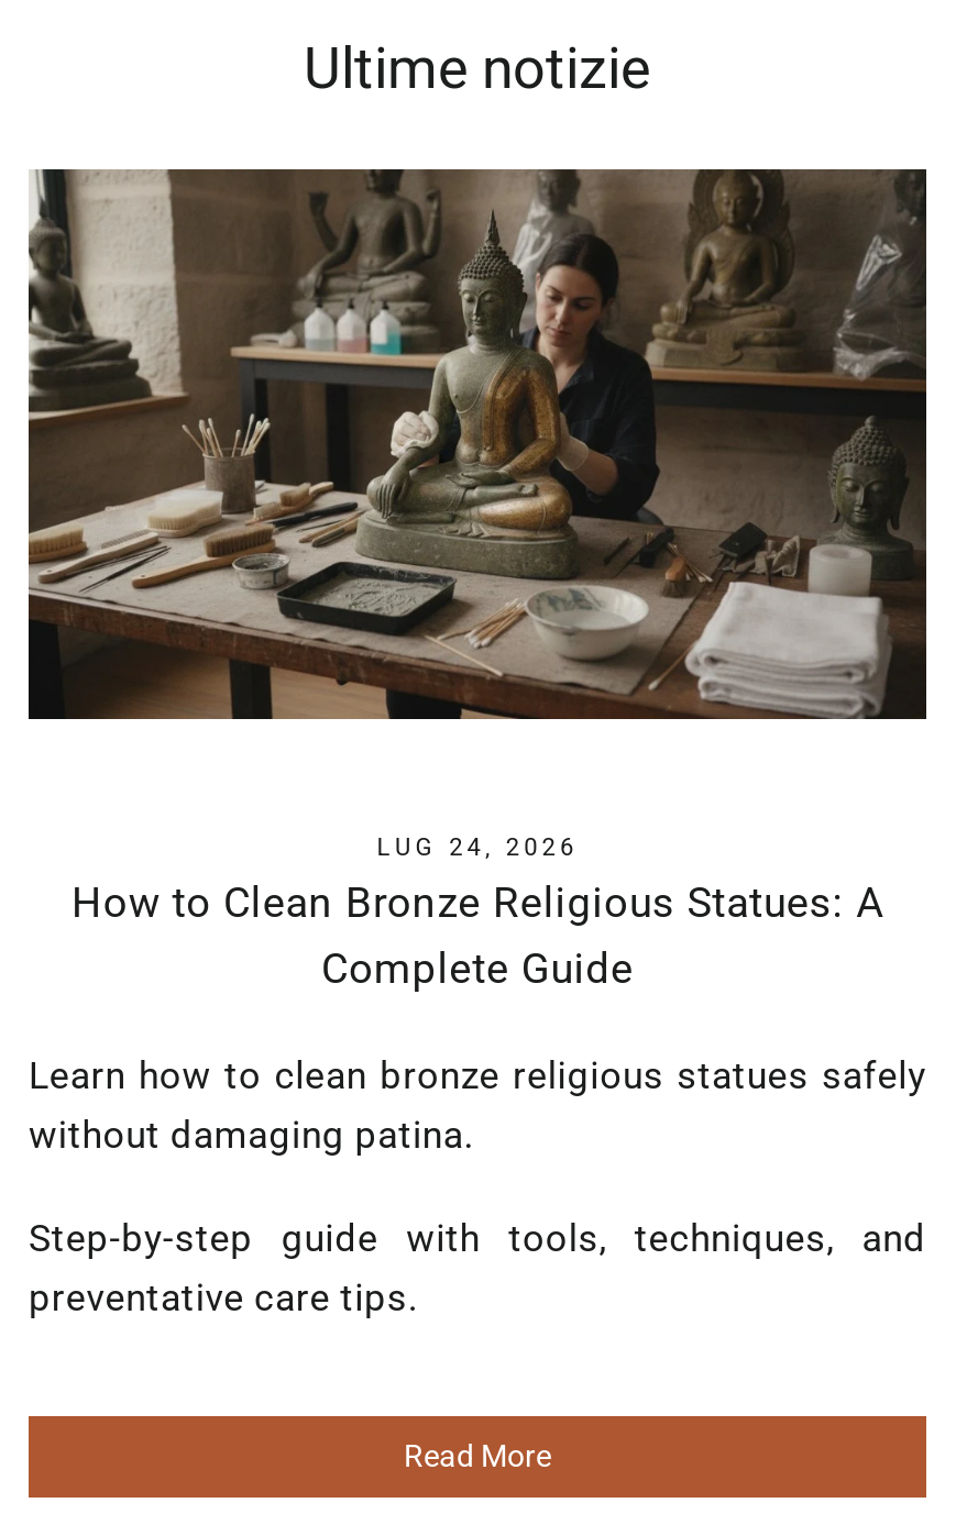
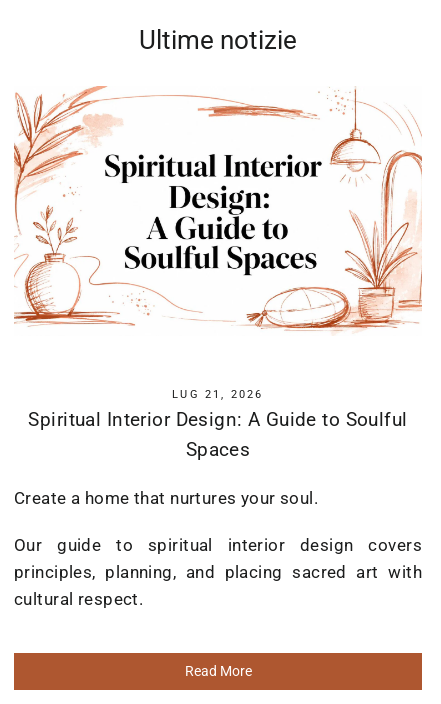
- [image]
+ [image]

- LUG 24, 2026
- How to Clean Bronze Religious Statues: A
- Complete Guide
+ LUG 21, 2026
+ Spiritual Interior Design: A Guide to Soulful
+ Spaces

- Learn how to clean bronze religious statues safely
- without damaging patina.
+ Create a home that nurtures your soul.

- Step-by-step guide with tools, techniques, and
- preventative care tips.
+ Our guide to spiritual interior design covers
+ principles, planning, and placing sacred art with
+ cultural respect.
